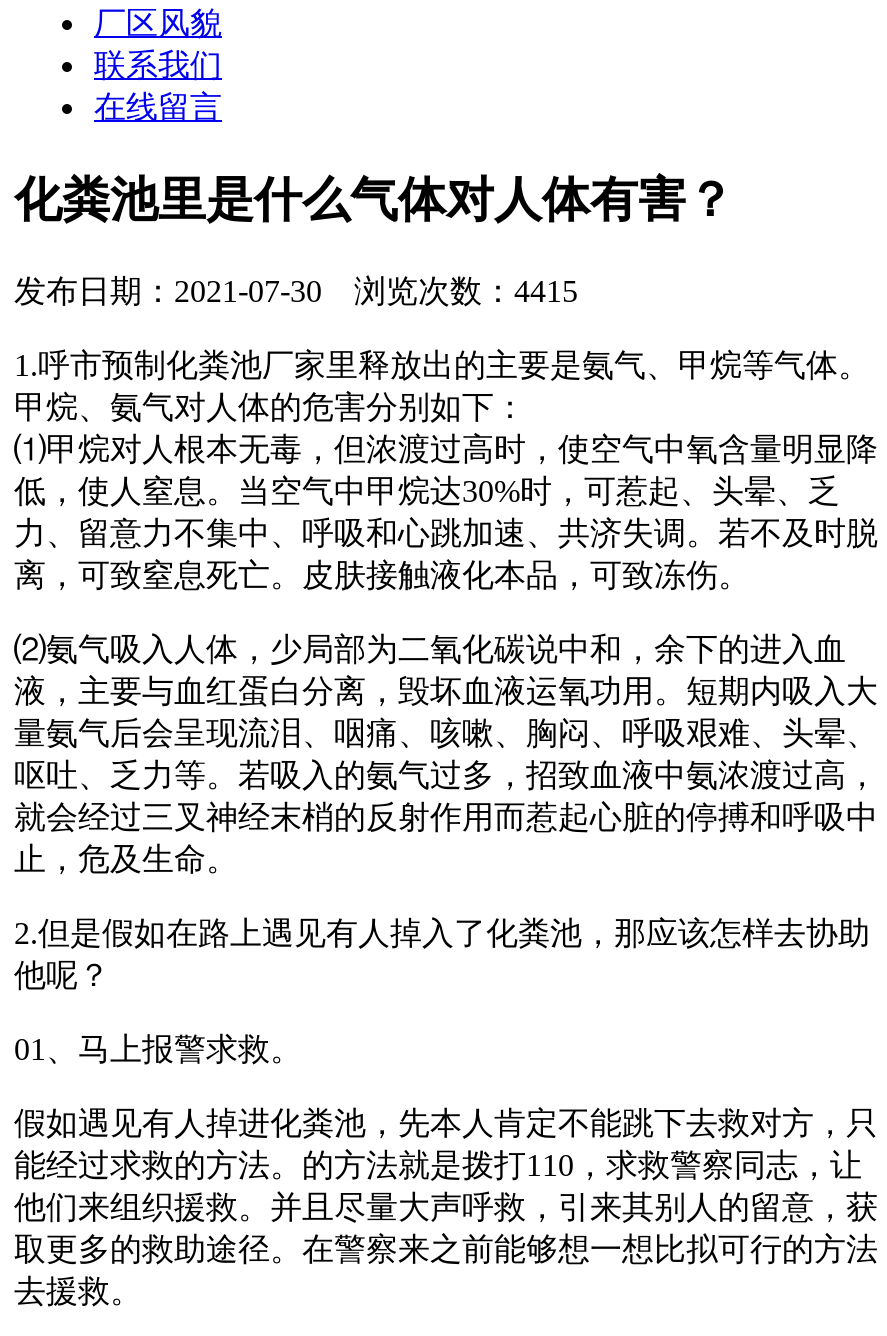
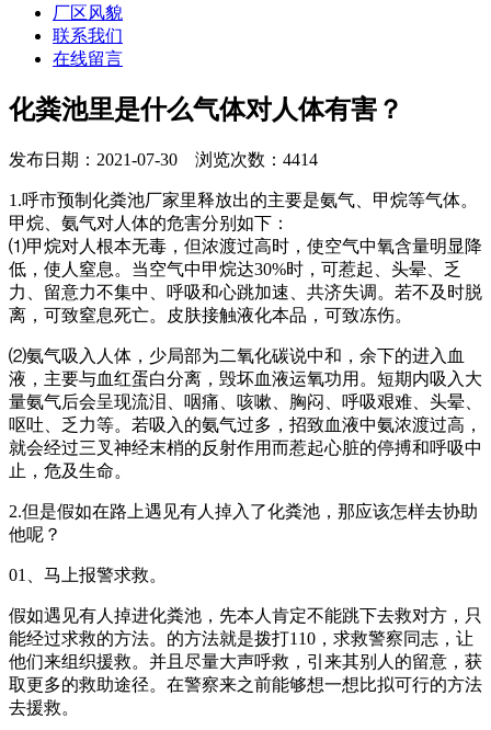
- 发布日期：2021-07-30 浏览次数：4415
+ 发布日期：2021-07-30 浏览次数：4414
